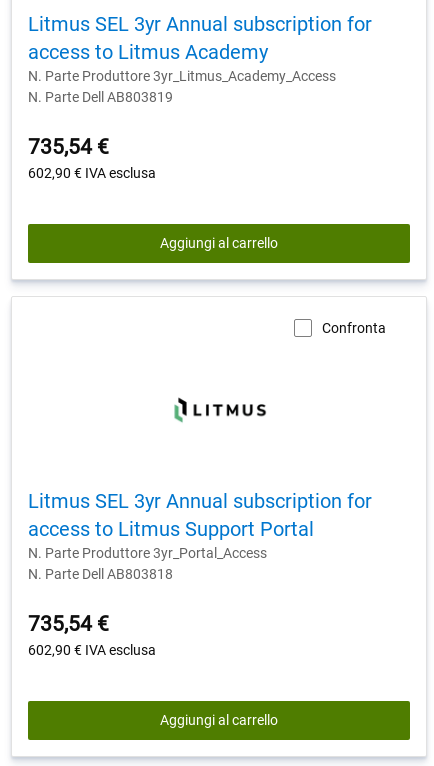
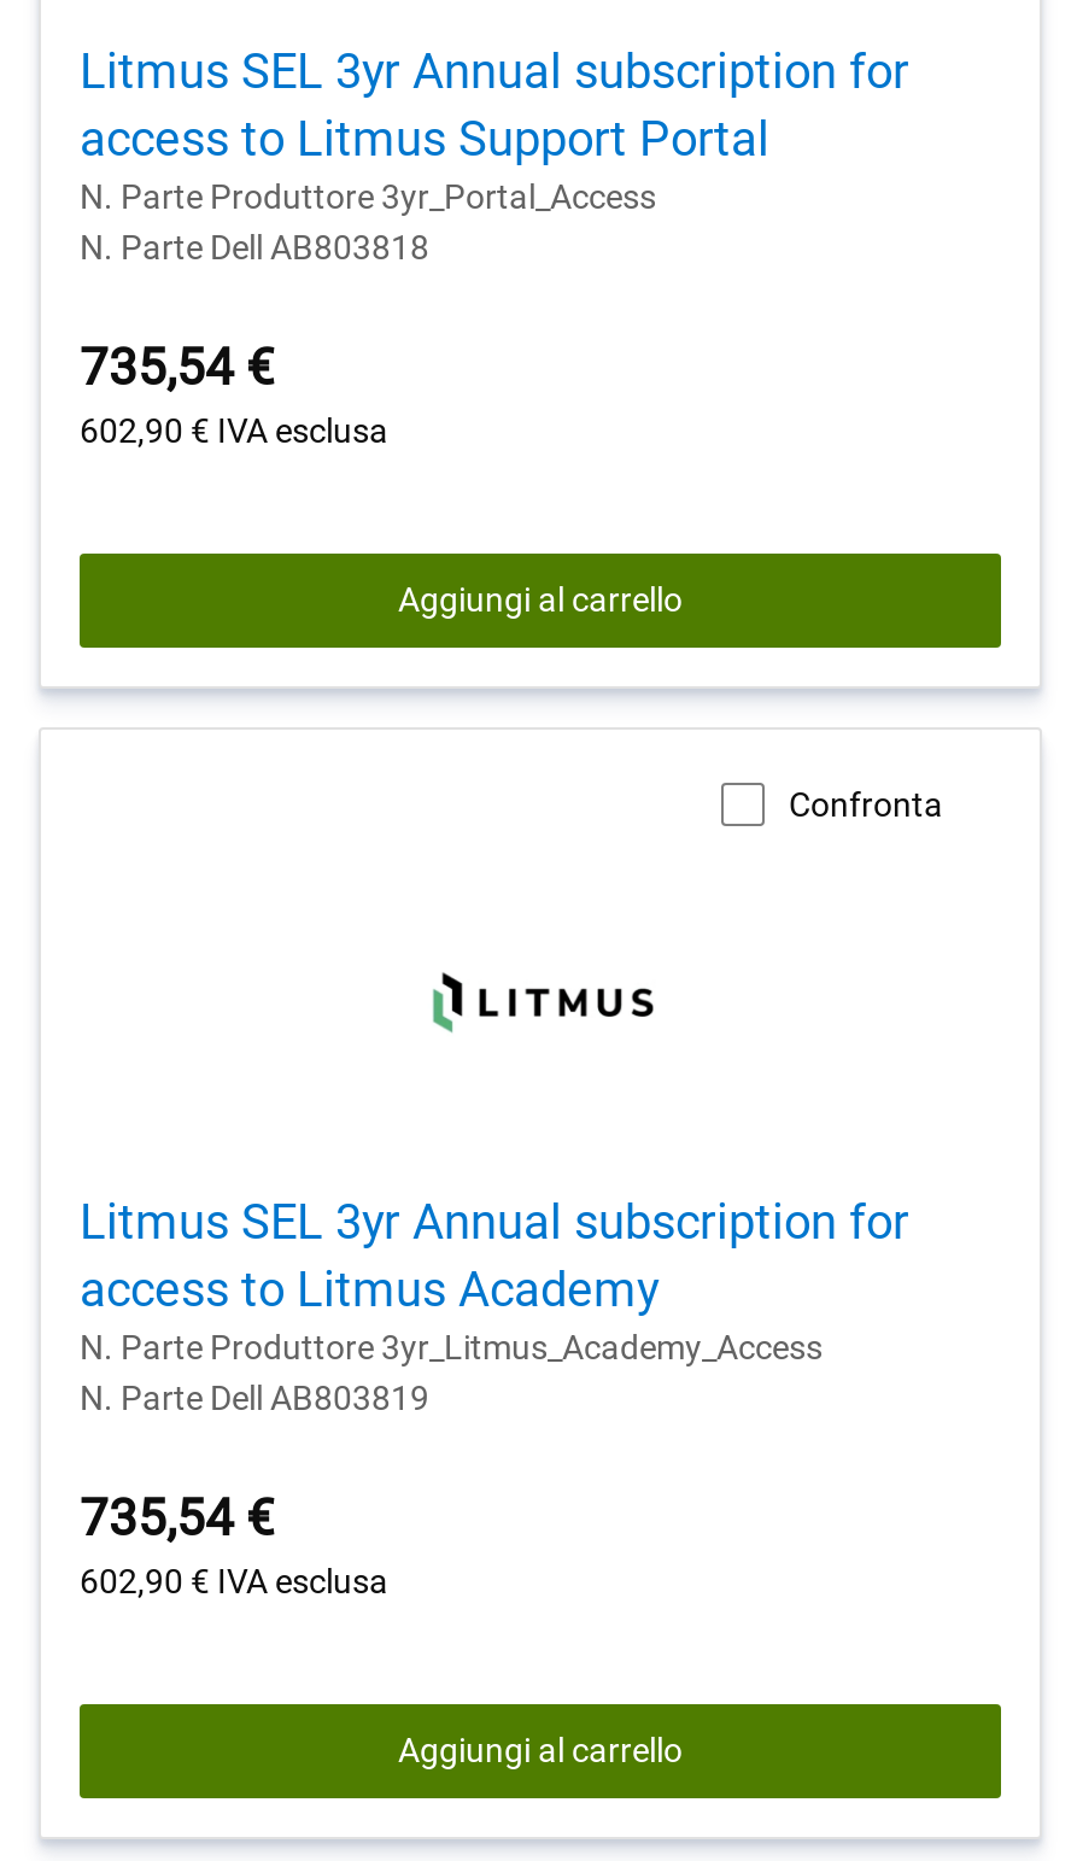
moved down: access to Litmus Academy | N. Parte Produttore 3yr_Litmus_Academy_Access | N. Parte Dell AB803819

moved up: access to Litmus Support Portal | N. Parte Produttore 3yr_Portal_Access | N. Parte Dell AB803818
